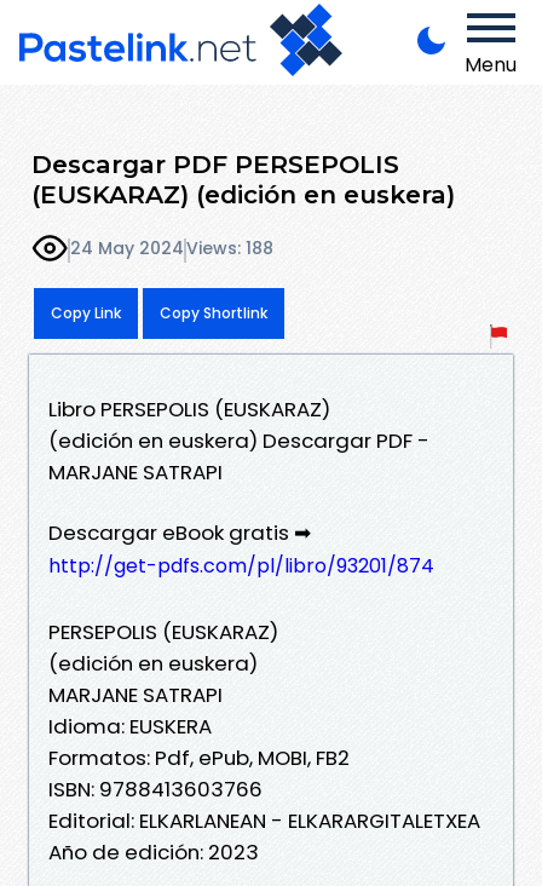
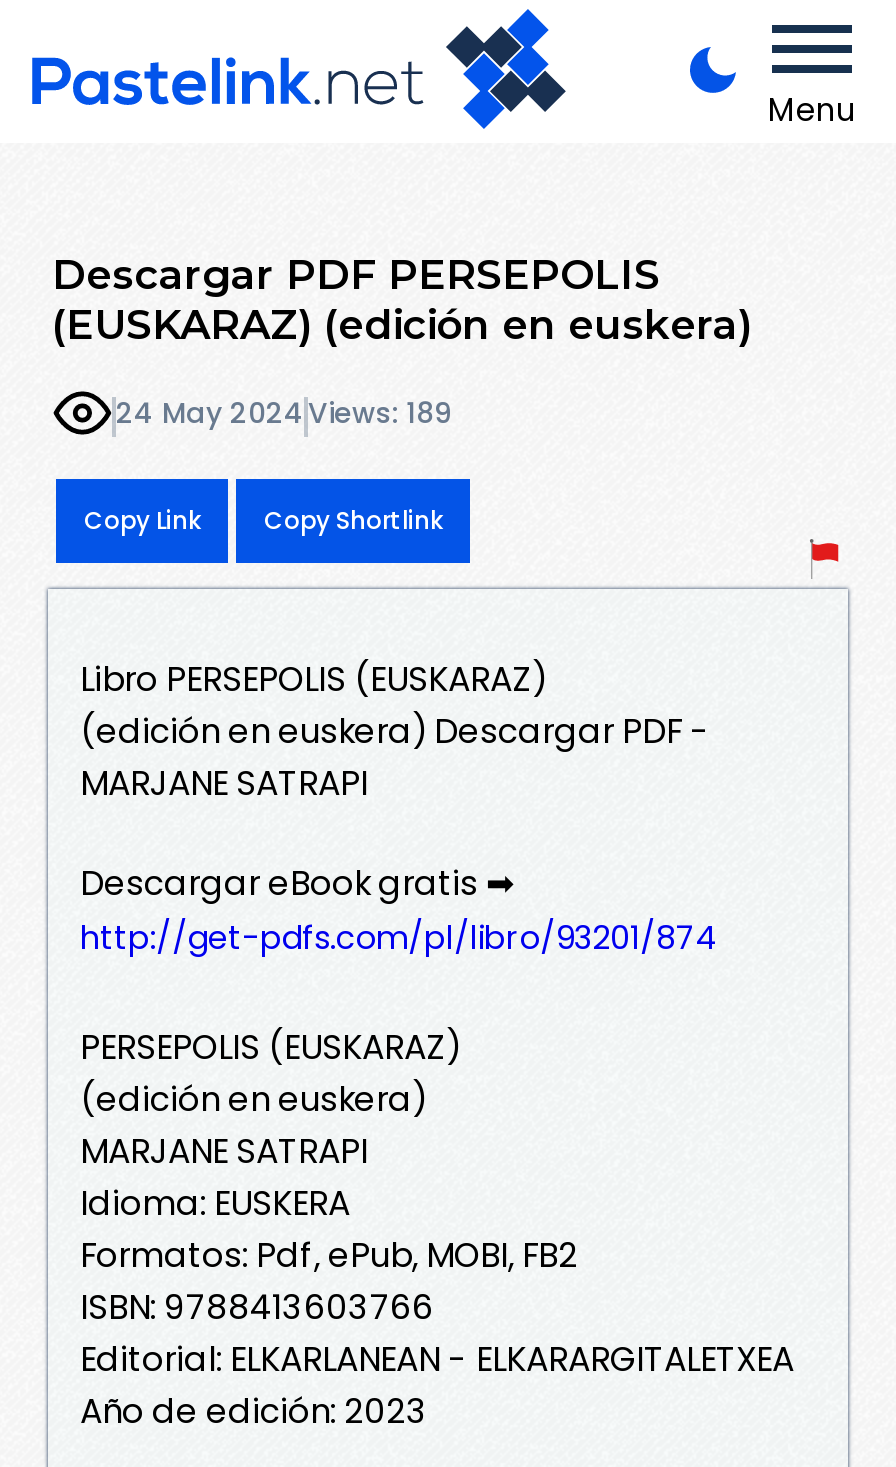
- 24 May 2024 Views: 188
+ 24 May 2024 Views: 189
